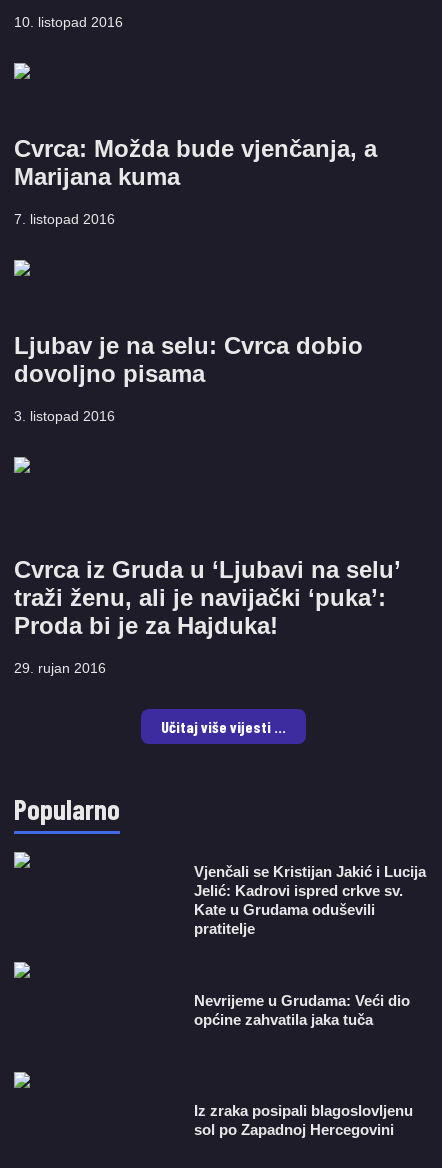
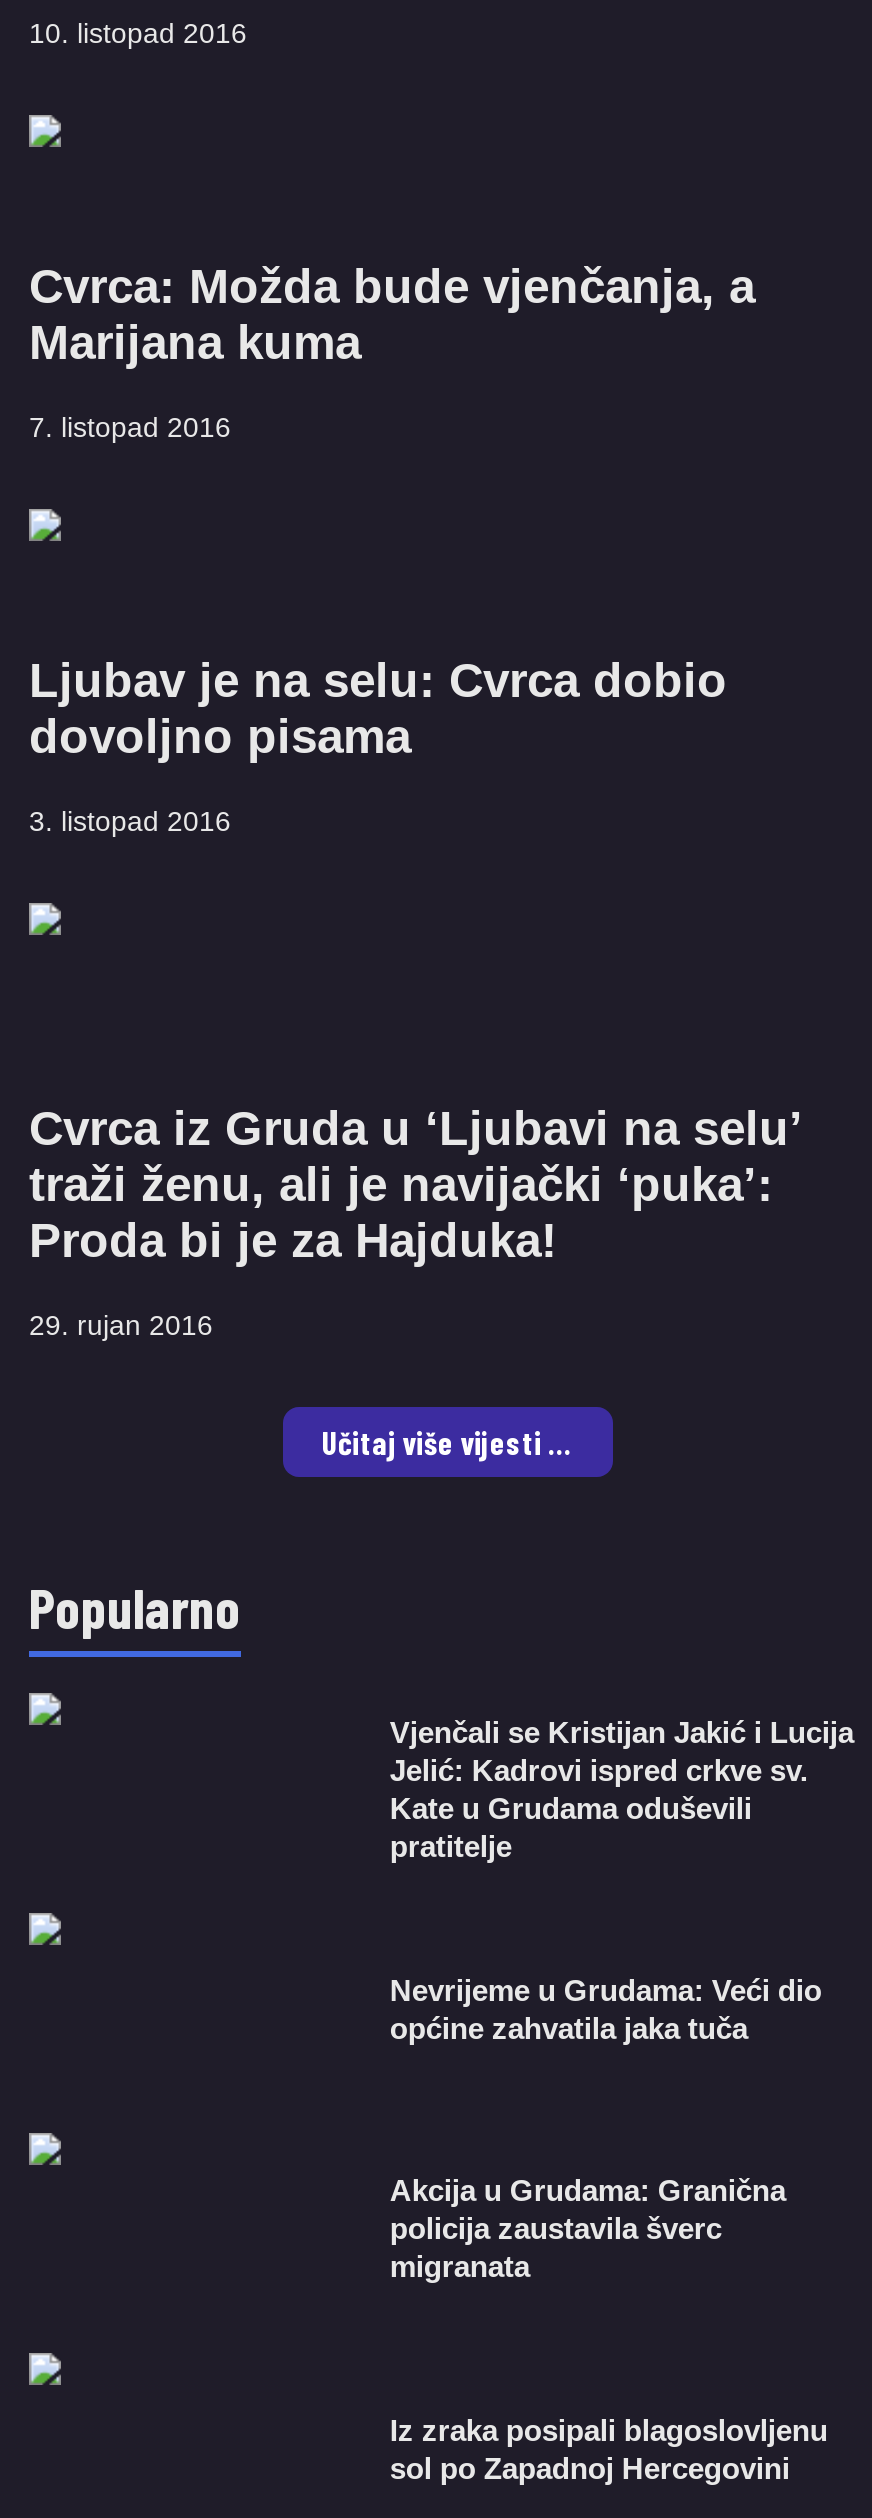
+ Akcija u Grudama: Granična
+ policija zaustavila šverc
+ migranata
